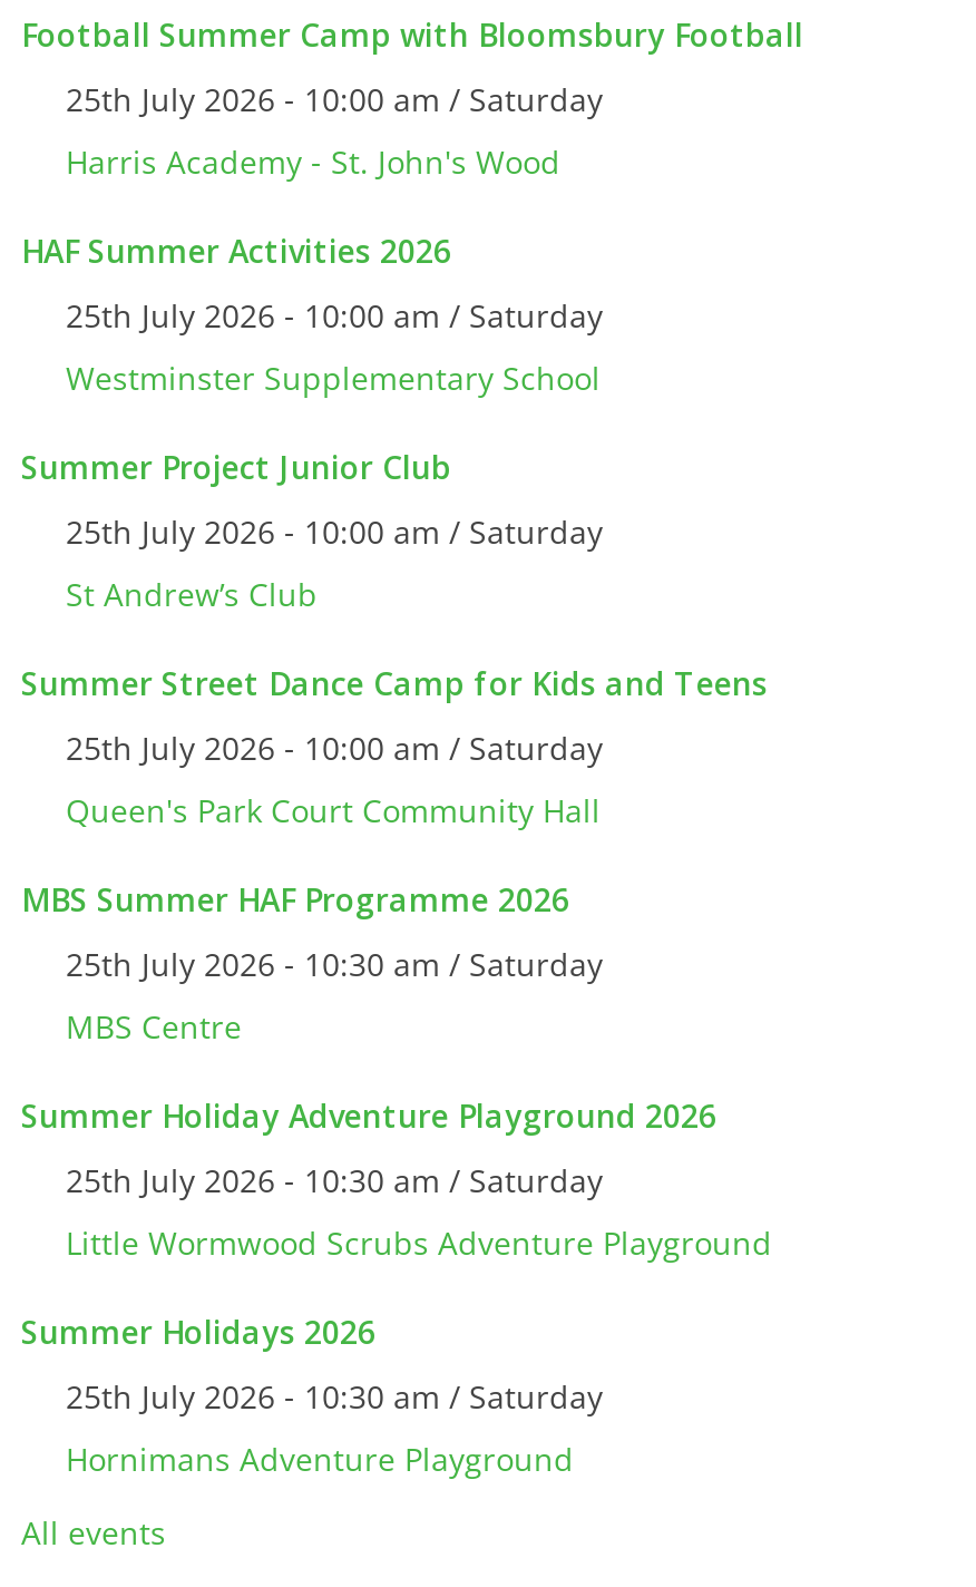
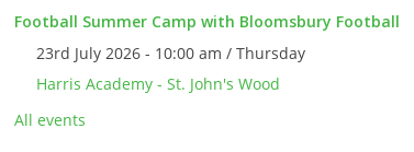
- 25th July 2026 - 10:00 am / Saturday
+ 23rd July 2026 - 10:00 am / Thursday

- HAF Summer Activities 2026
- 25th July 2026 - 10:00 am / Saturday
- Westminster Supplementary School
- Summer Project Junior Club
- 25th July 2026 - 10:00 am / Saturday
- St Andrew’s Club
- Summer Street Dance Camp for Kids and Teens
- 25th July 2026 - 10:00 am / Saturday
- Queen's Park Court Community Hall
- MBS Summer HAF Programme 2026
- 25th July 2026 - 10:30 am / Saturday
- MBS Centre
- Summer Holiday Adventure Playground 2026
- 25th July 2026 - 10:30 am / Saturday
- Little Wormwood Scrubs Adventure Playground
- Summer Holidays 2026
- 25th July 2026 - 10:30 am / Saturday
- Hornimans Adventure Playground
